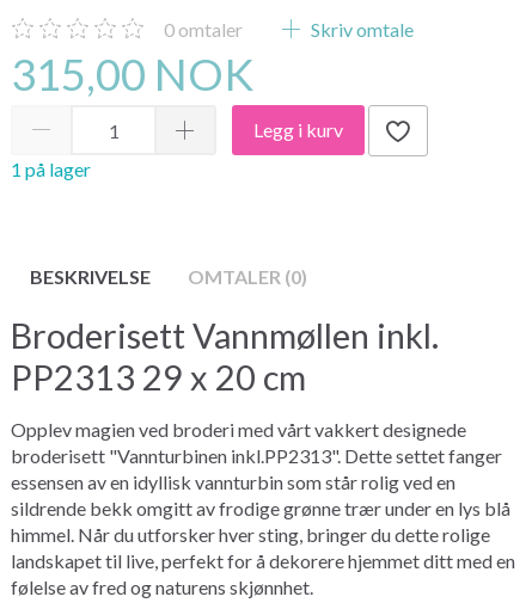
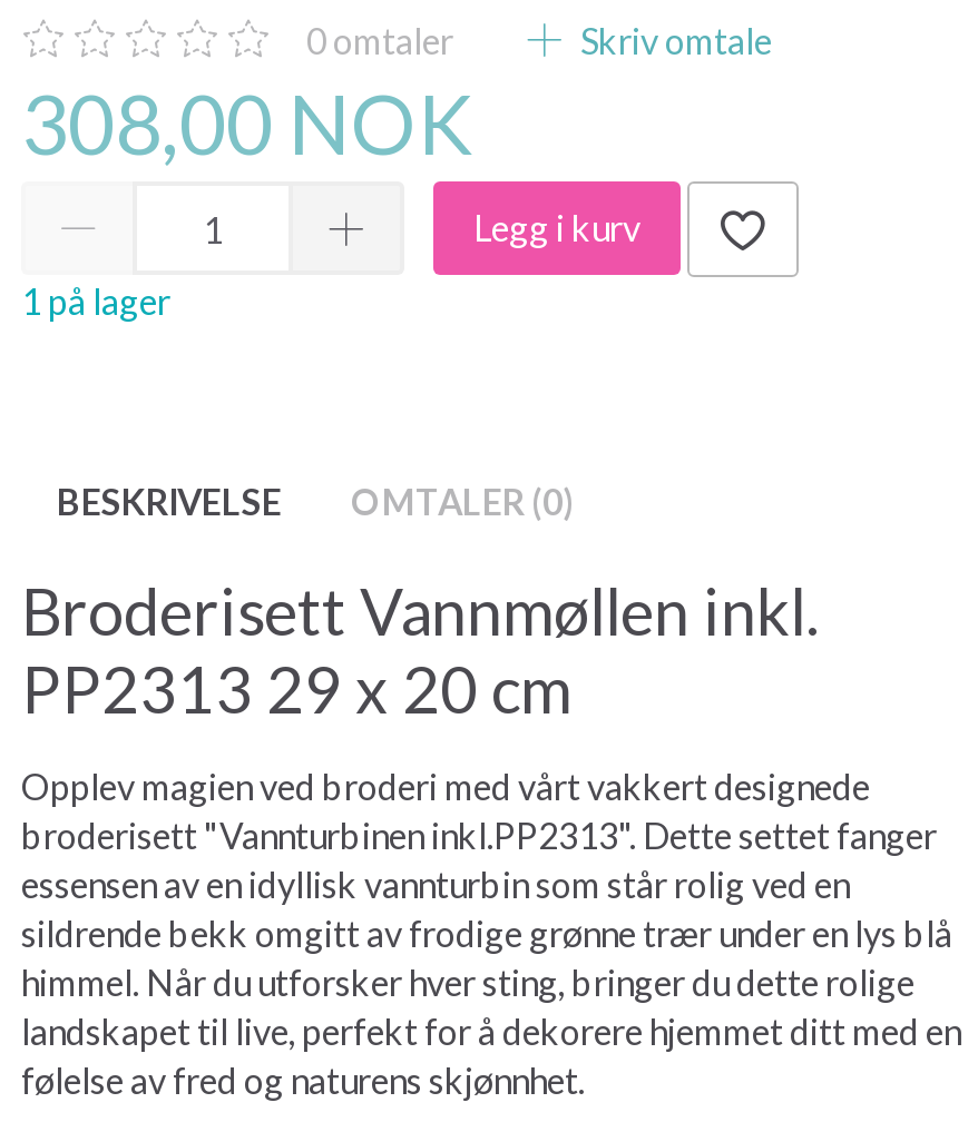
- 315,00 NOK
+ 308,00 NOK
